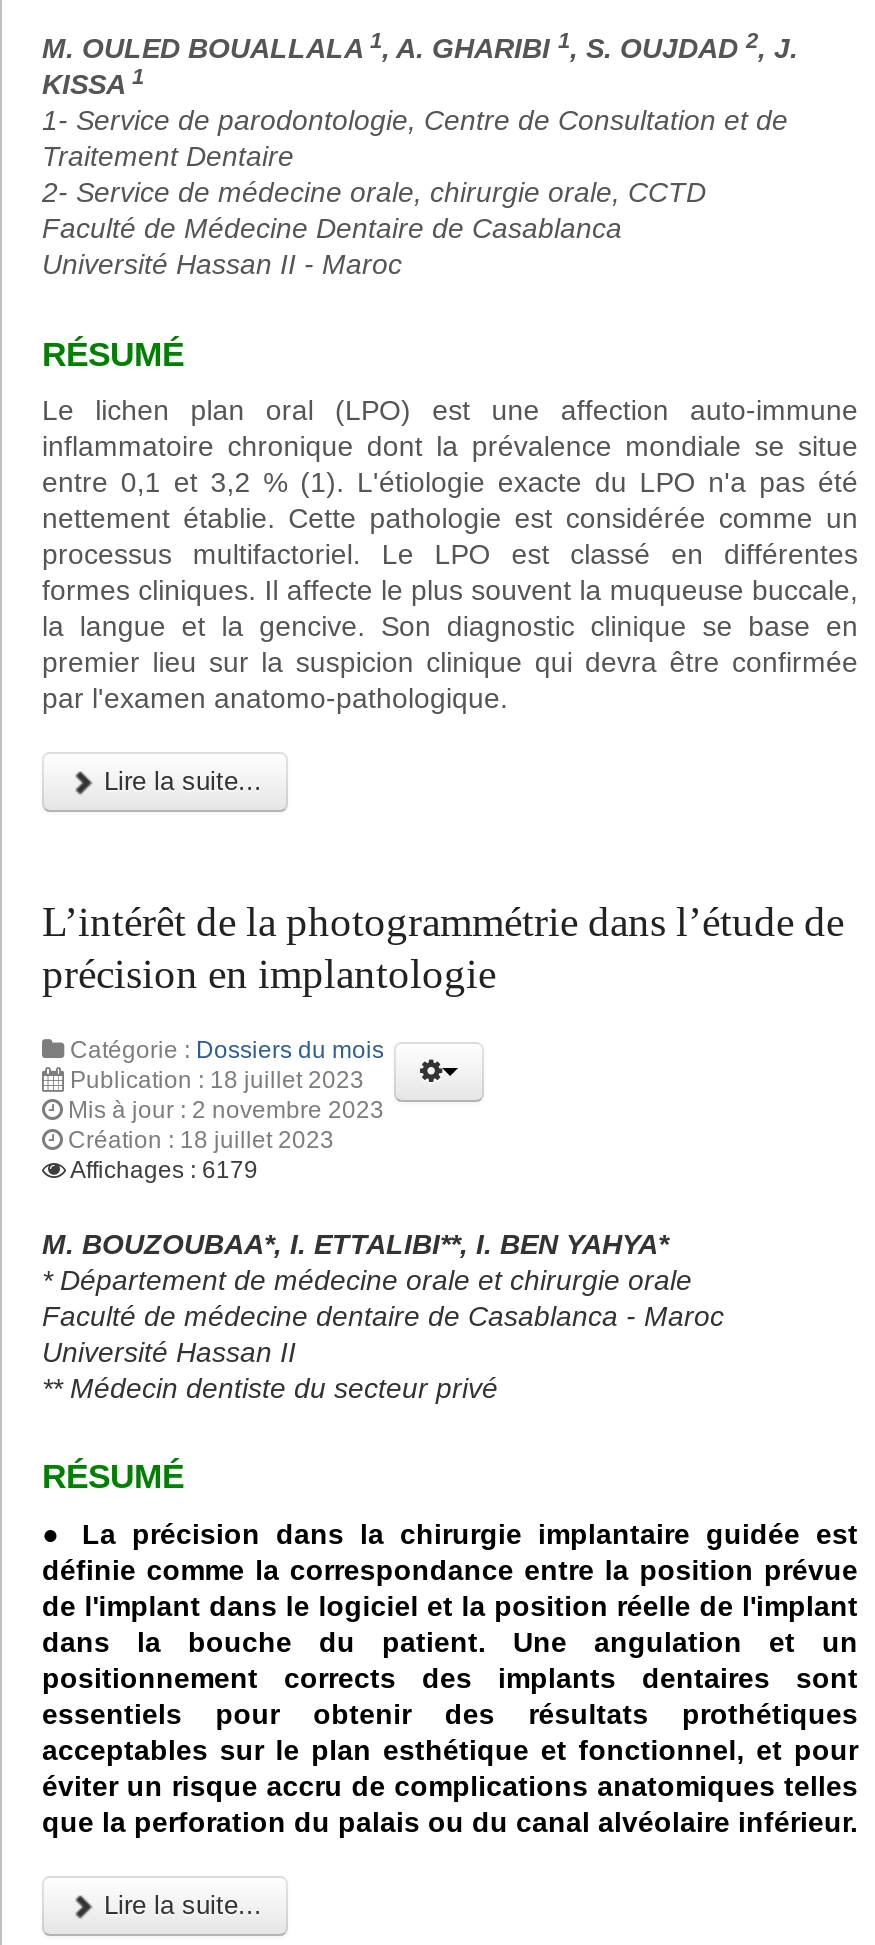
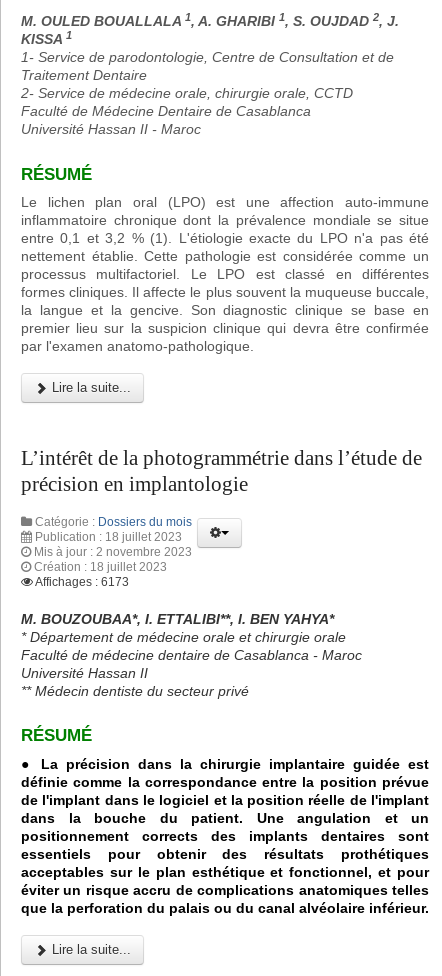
- Affichages : 6179
+ Affichages : 6173
